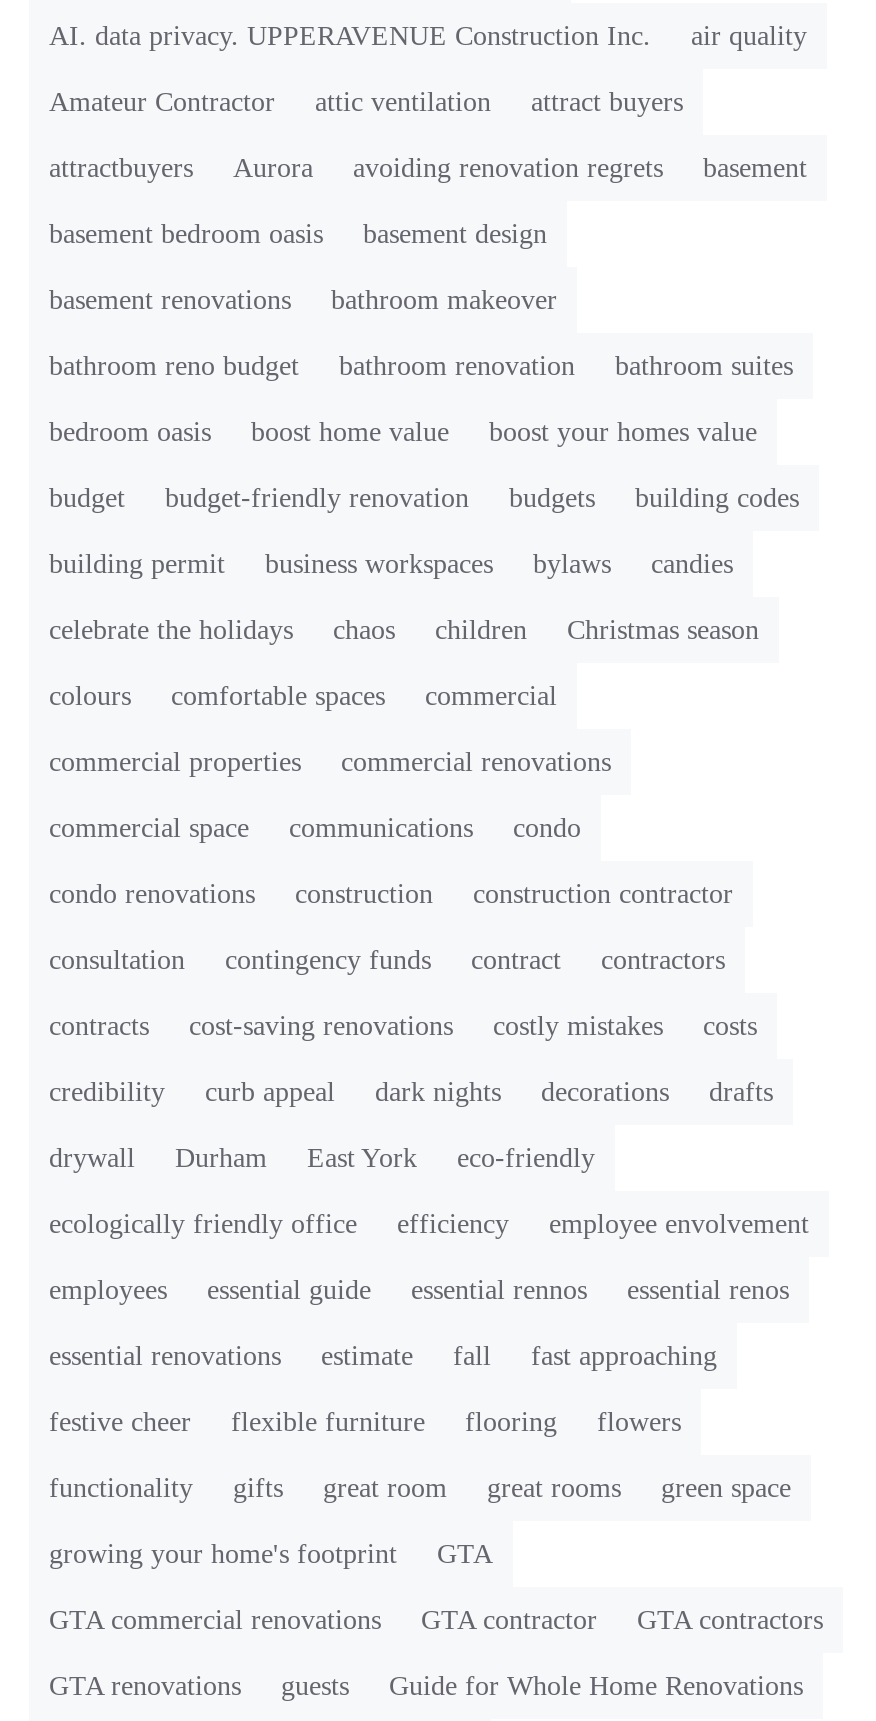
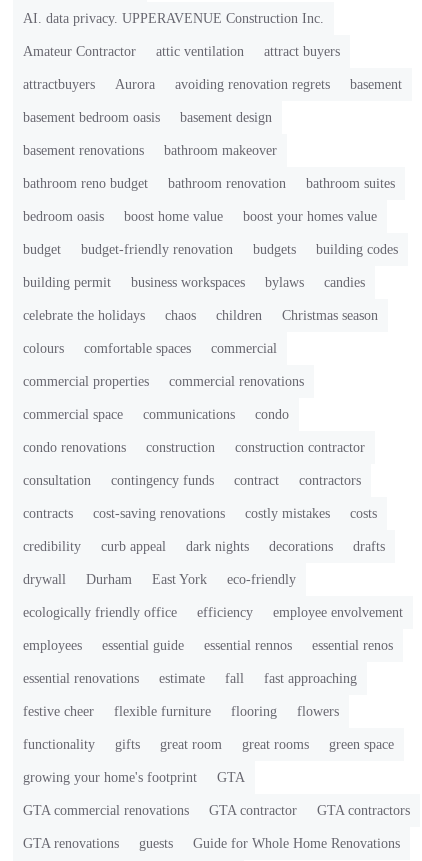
- air quality
